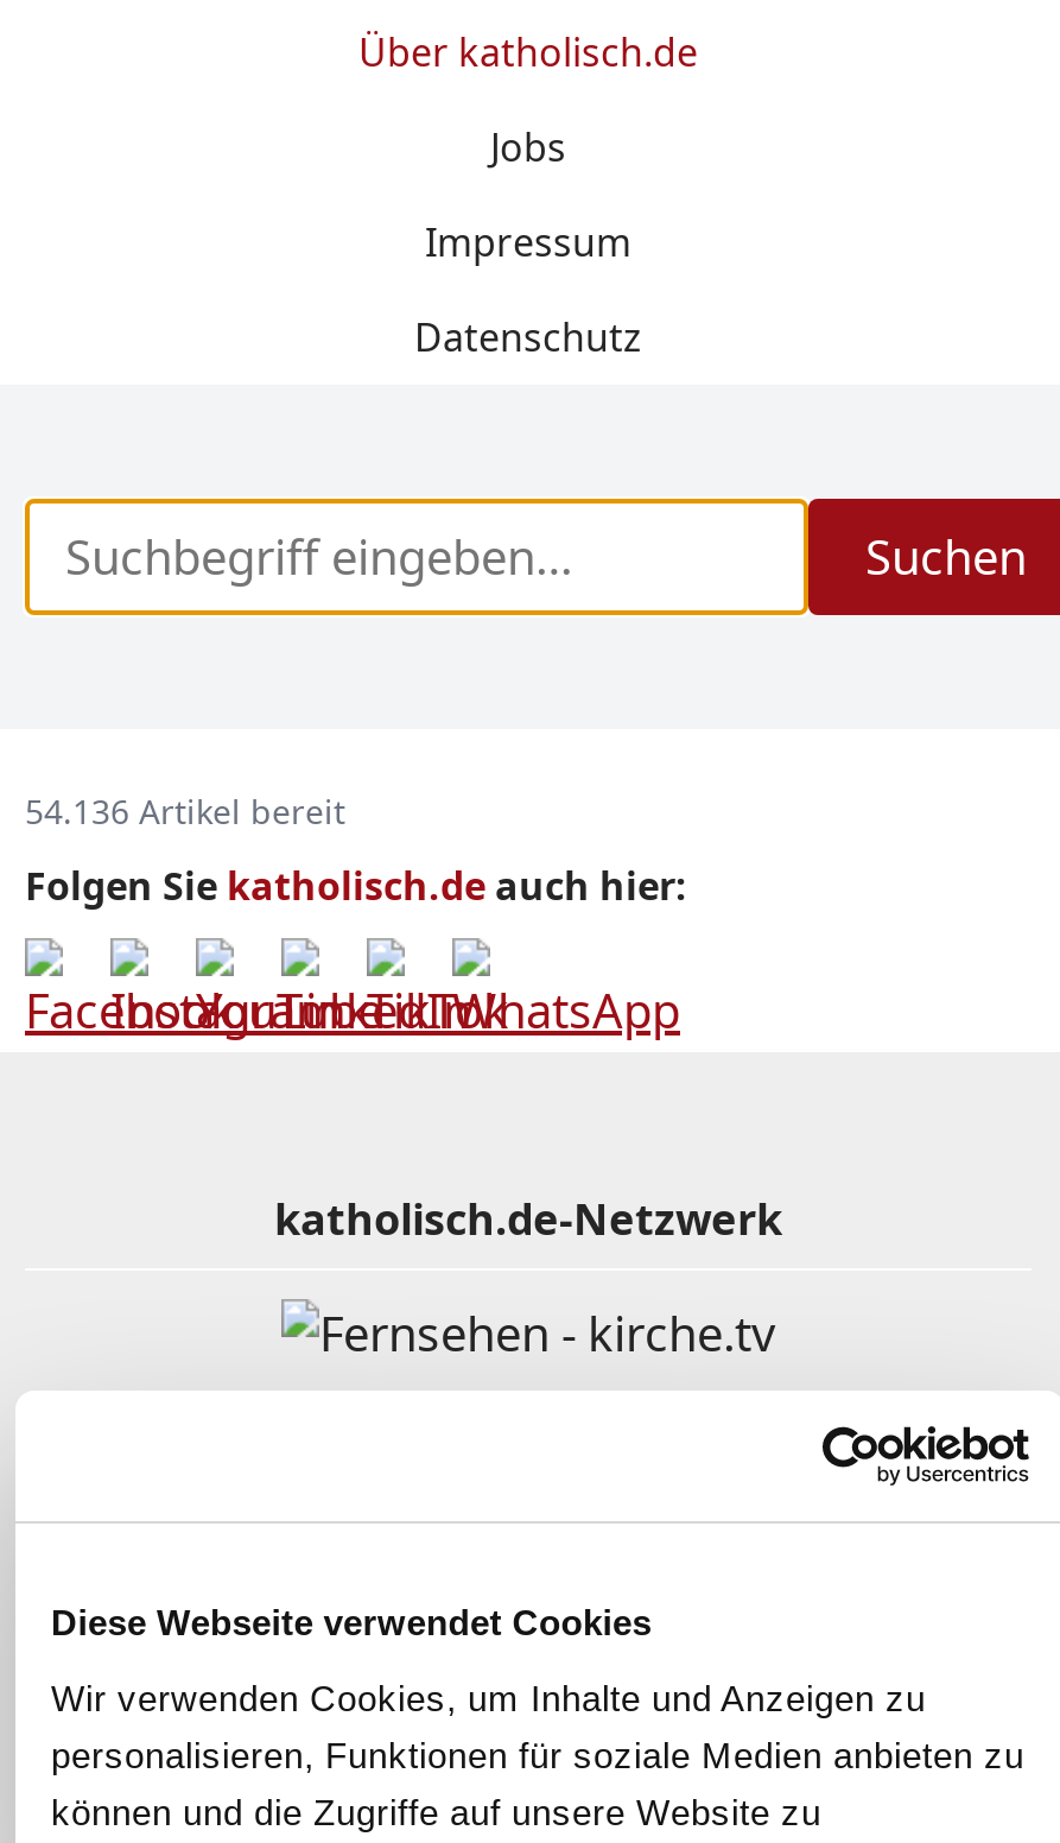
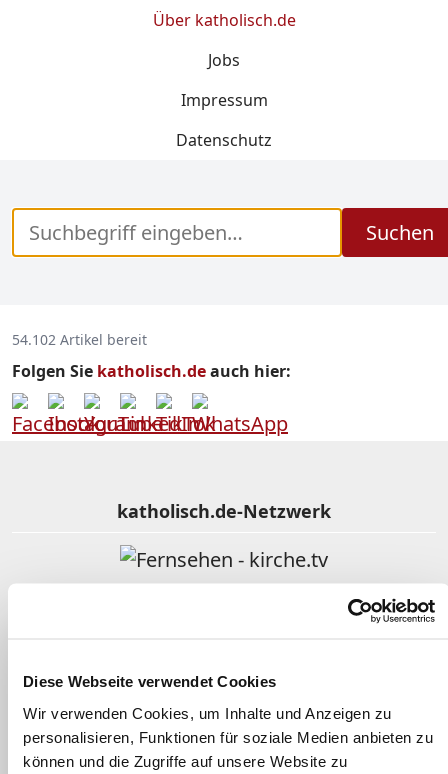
- 54.136 Artikel bereit
+ 54.102 Artikel bereit
